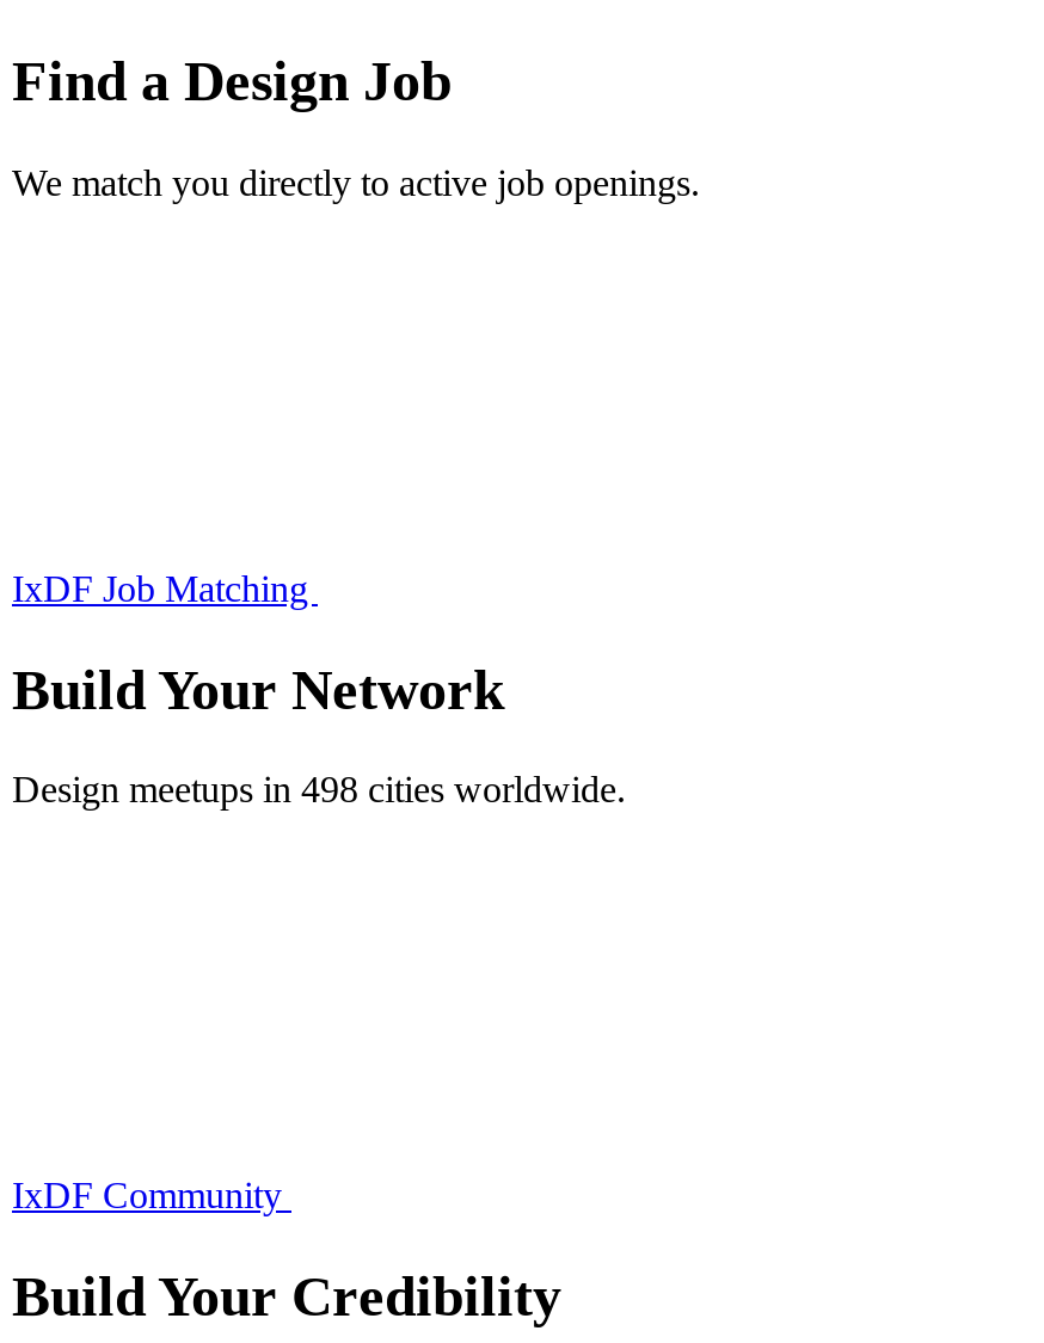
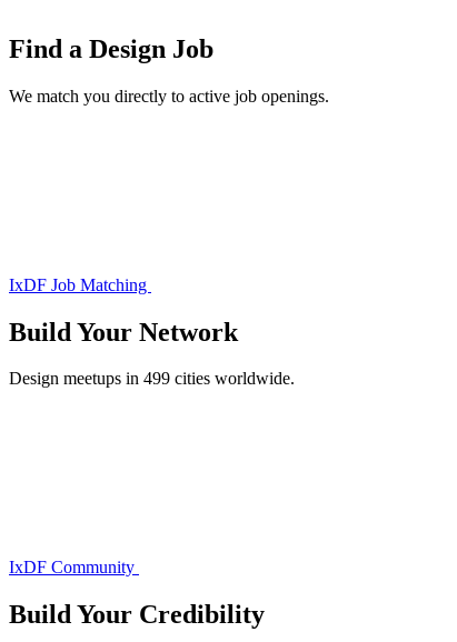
- Design meetups in 498 cities worldwide.
+ Design meetups in 499 cities worldwide.
